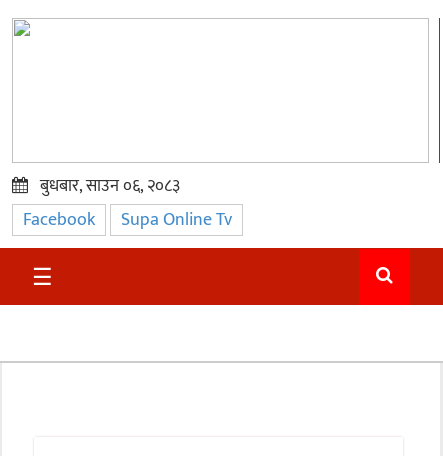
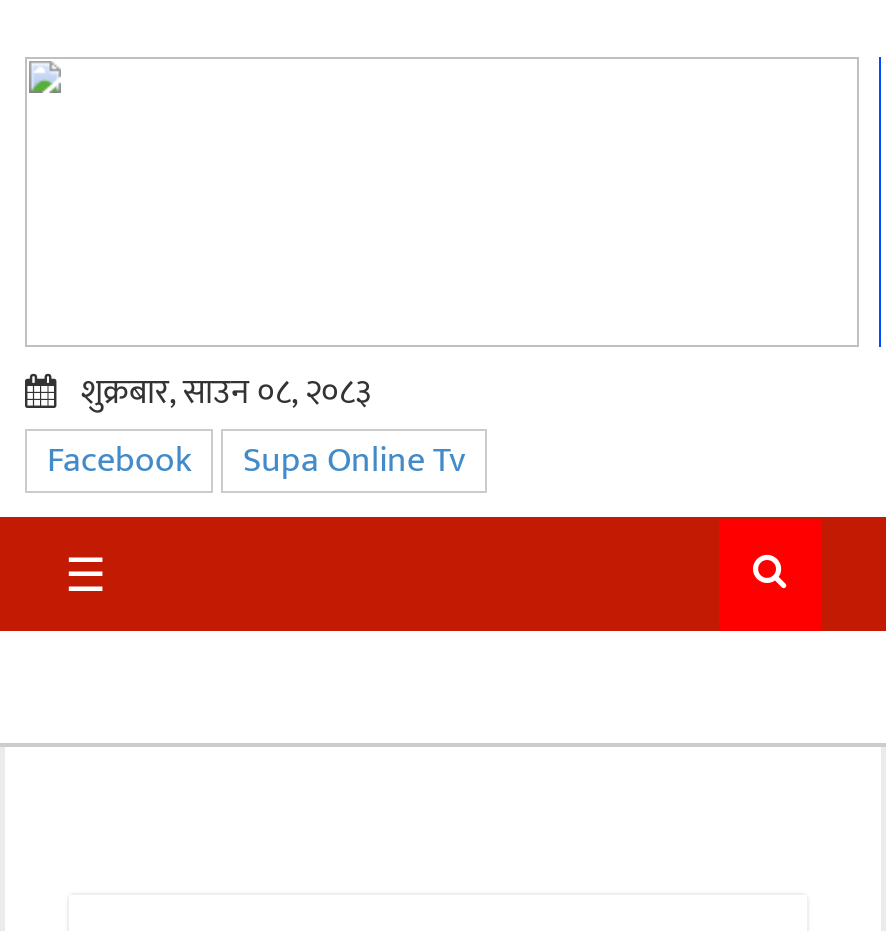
- बुधबार, साउन ०६, २०८३
+ शुक्रबार, साउन ०८, २०८३
